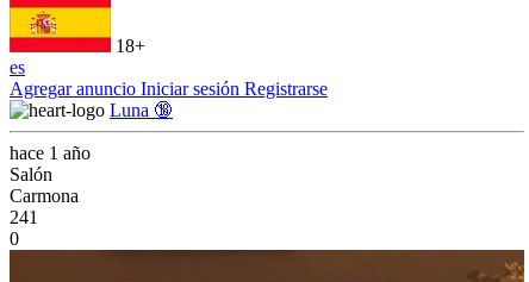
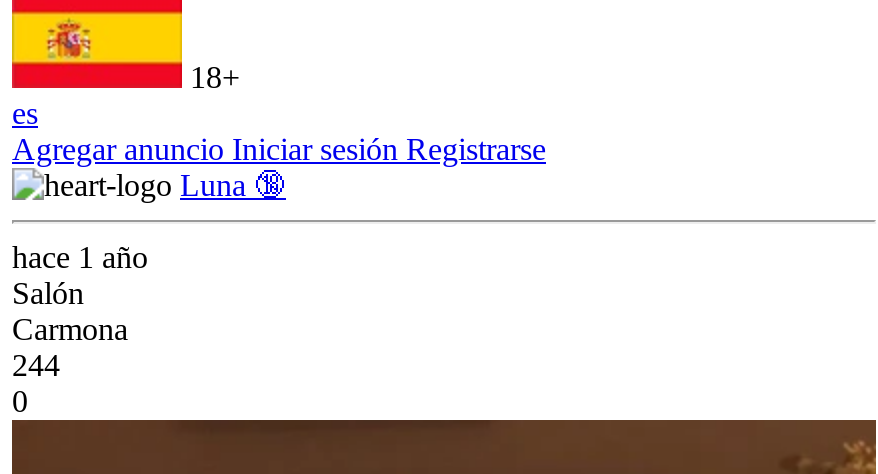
- 241
+ 244
